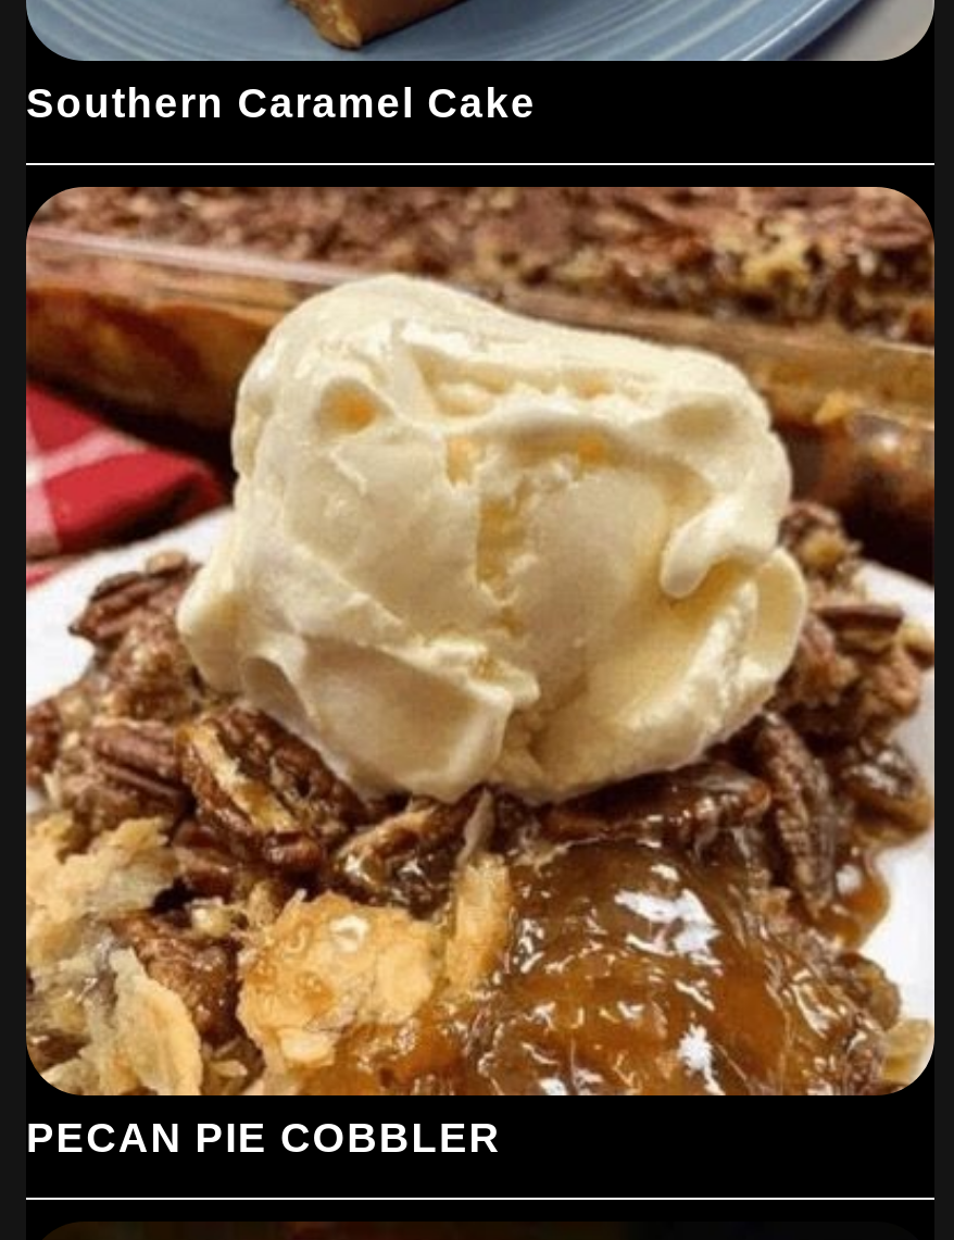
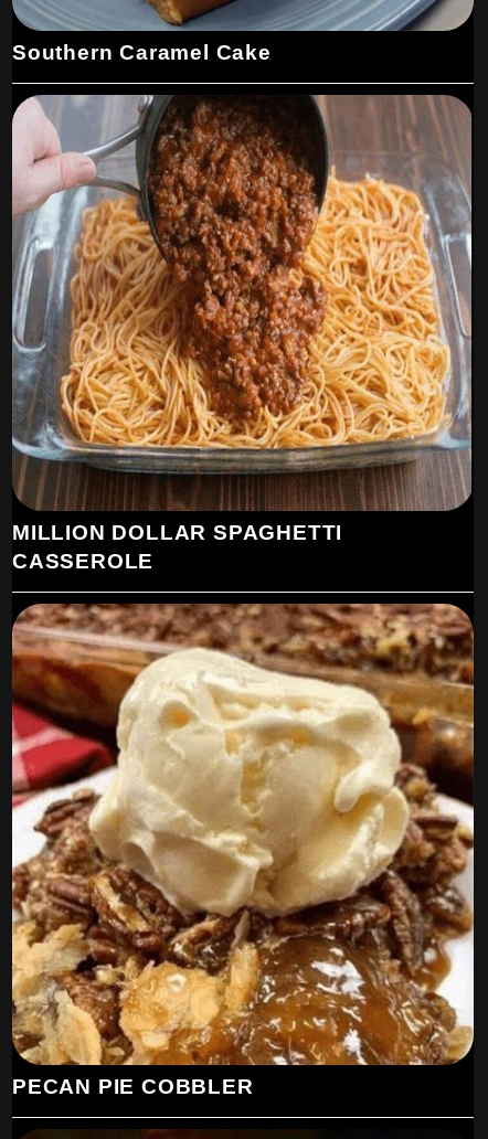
+ [image]
+ MILLION DOLLAR SPAGHETTI
+ CASSEROLE
